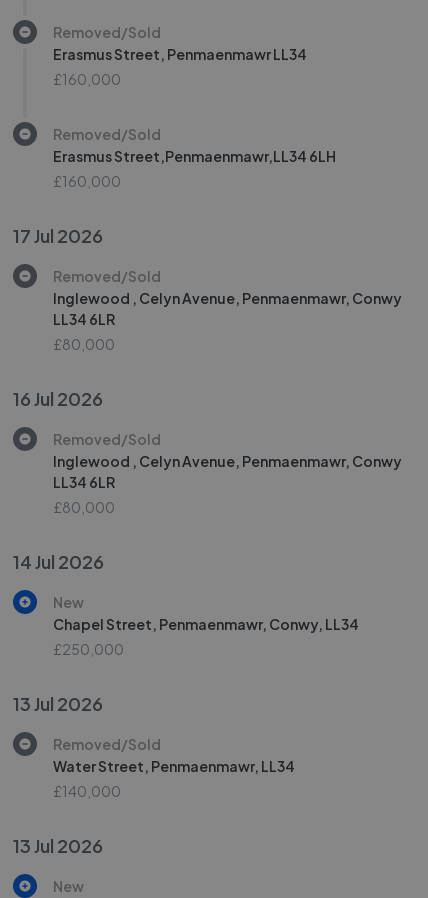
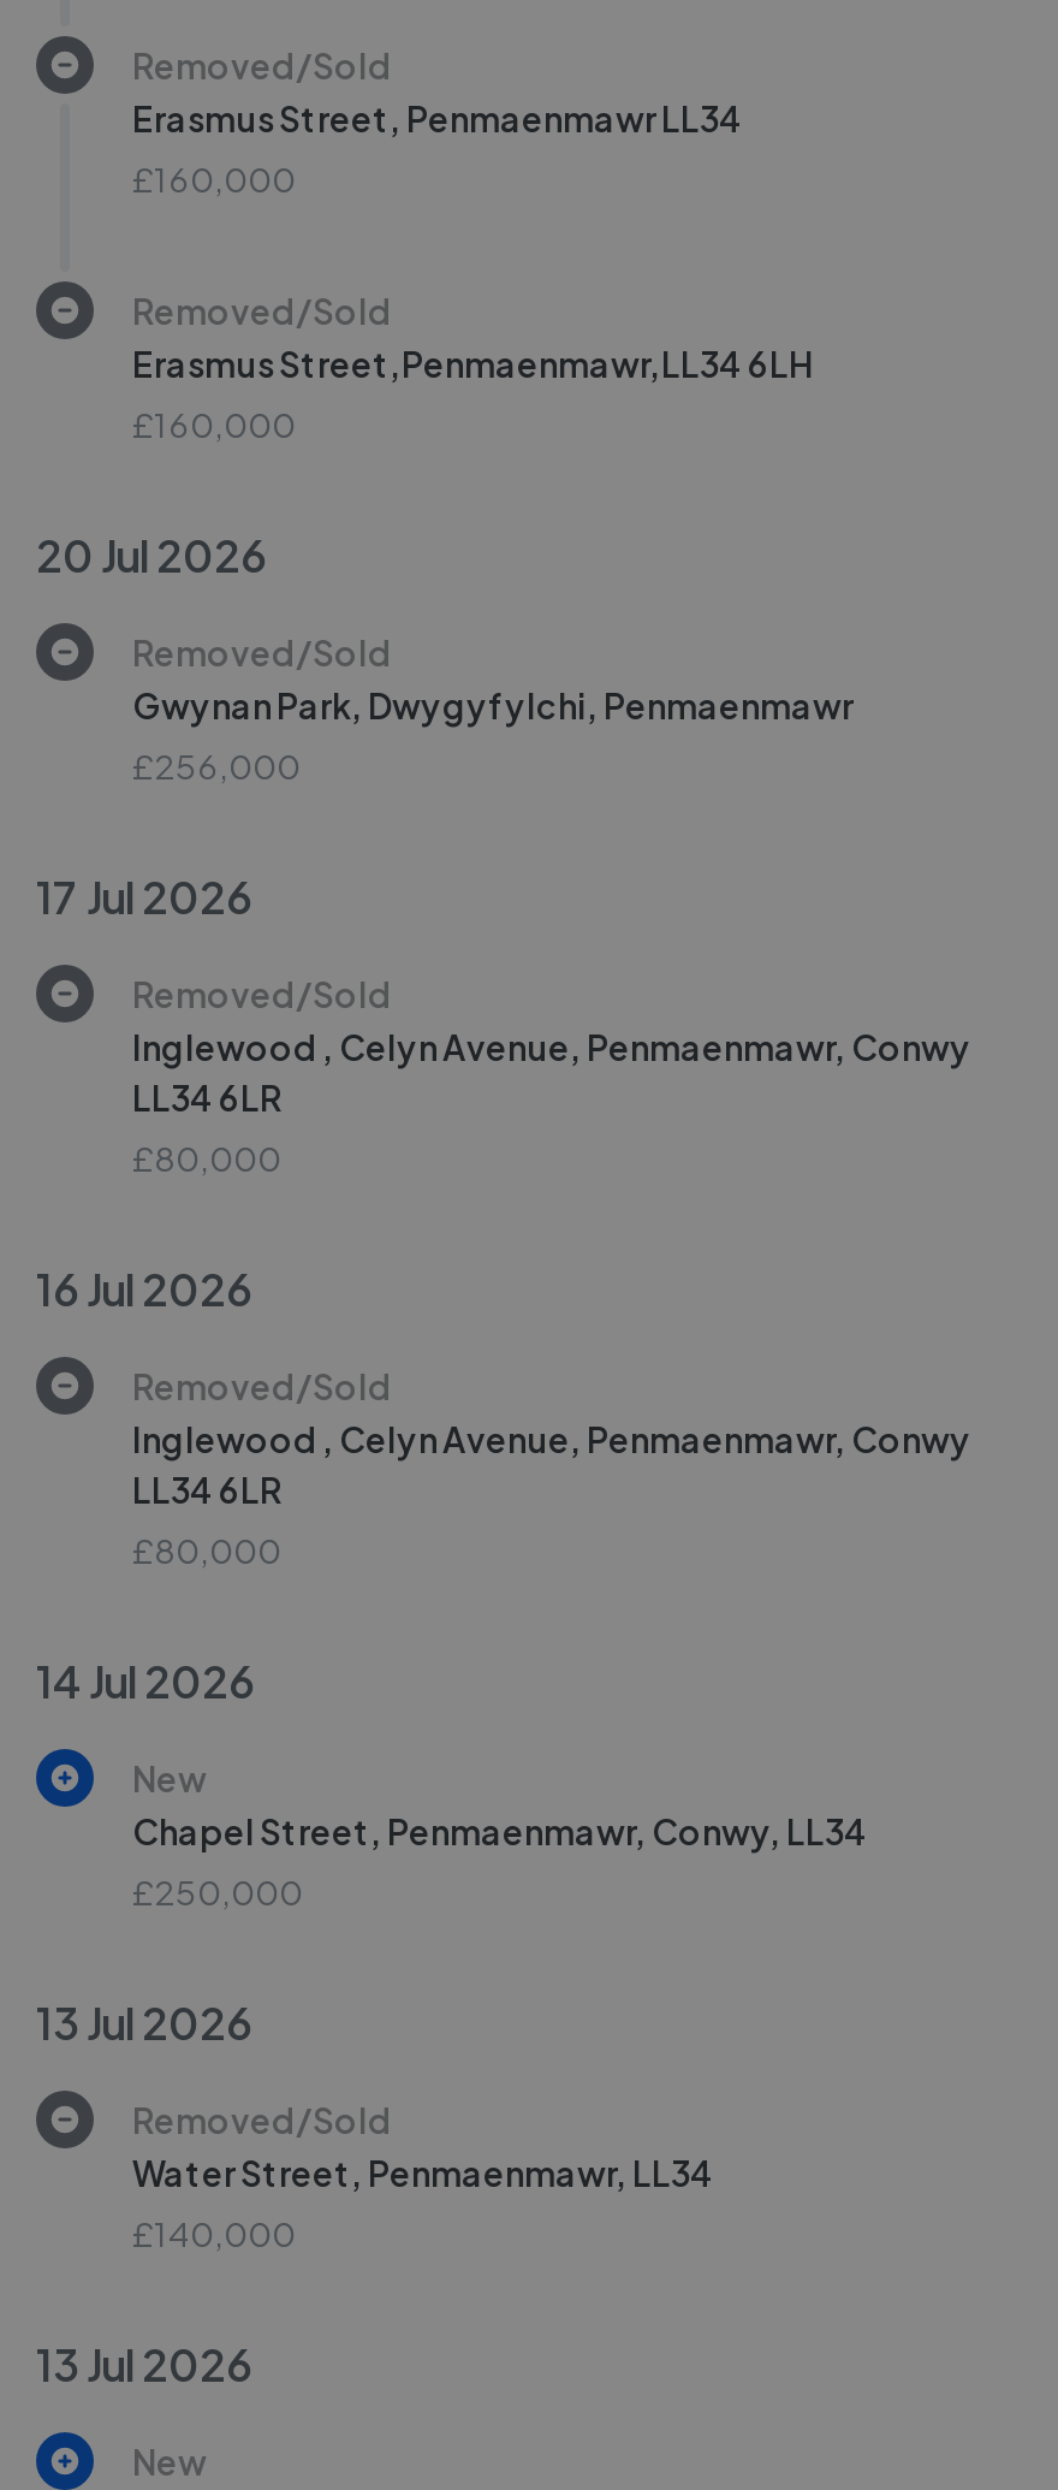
+ 20 Jul 2026
+ Removed/Sold
+ Gwynan Park, Dwygyfylchi, Penmaenmawr
+ £256,000
